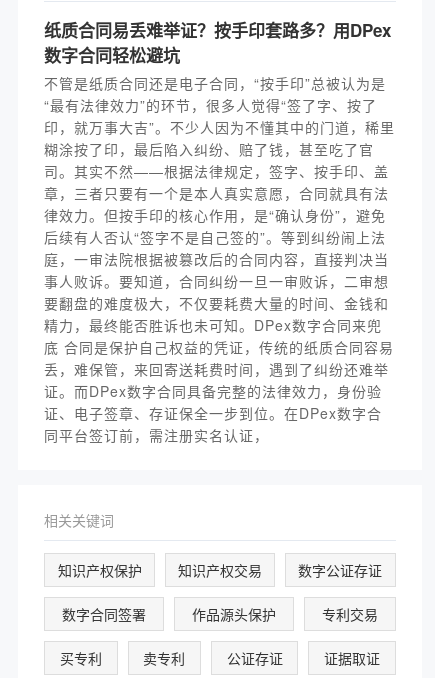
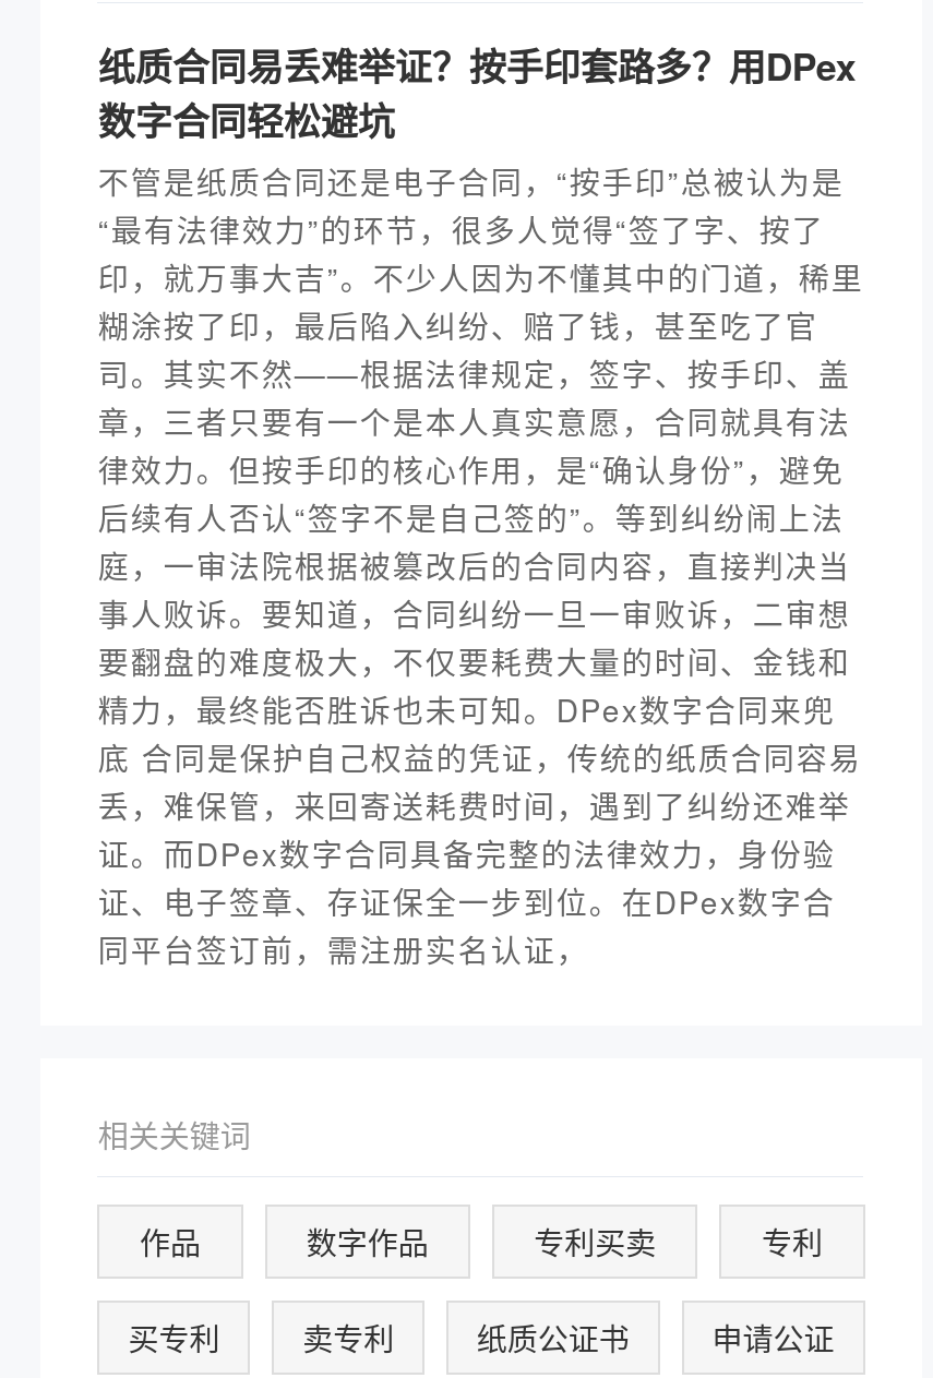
- 知识产权保护
- 知识产权交易
- 数字公证存证
- 数字合同签署
- 作品源头保护
- 专利交易
+ 作品
+ 数字作品
+ 专利买卖
+ 专利

- 公证存证
- 证据取证
+ 纸质公证书
+ 申请公证
